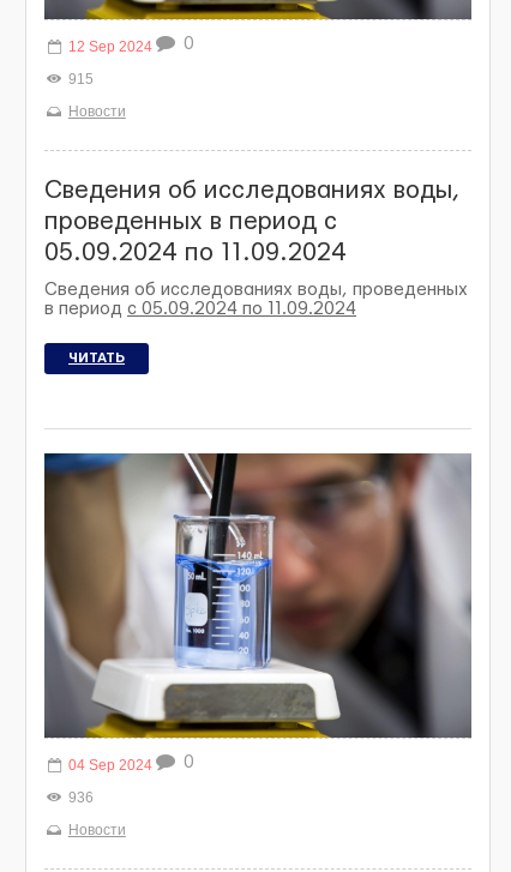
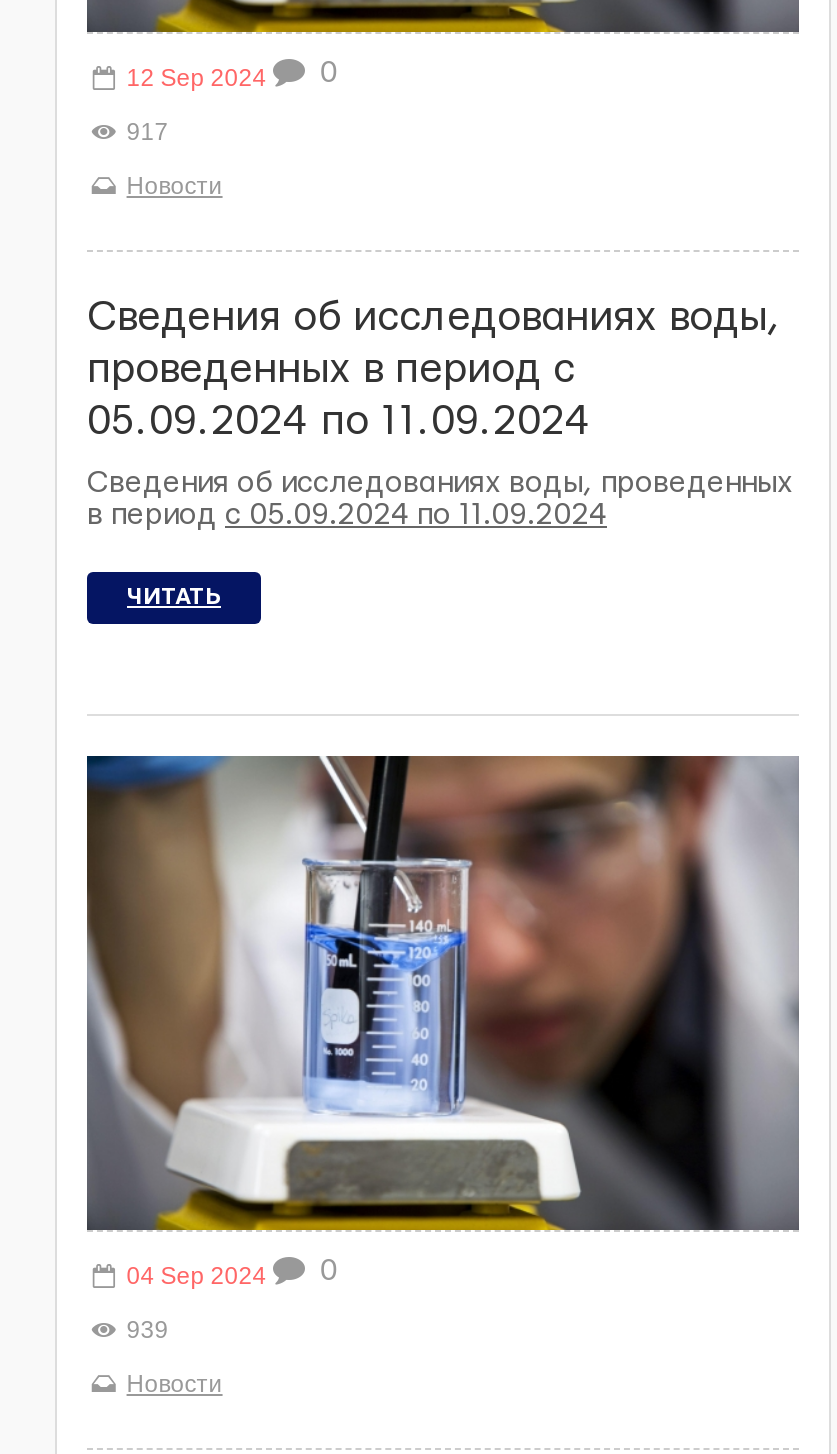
- 915
+ 917

- 936
+ 939
